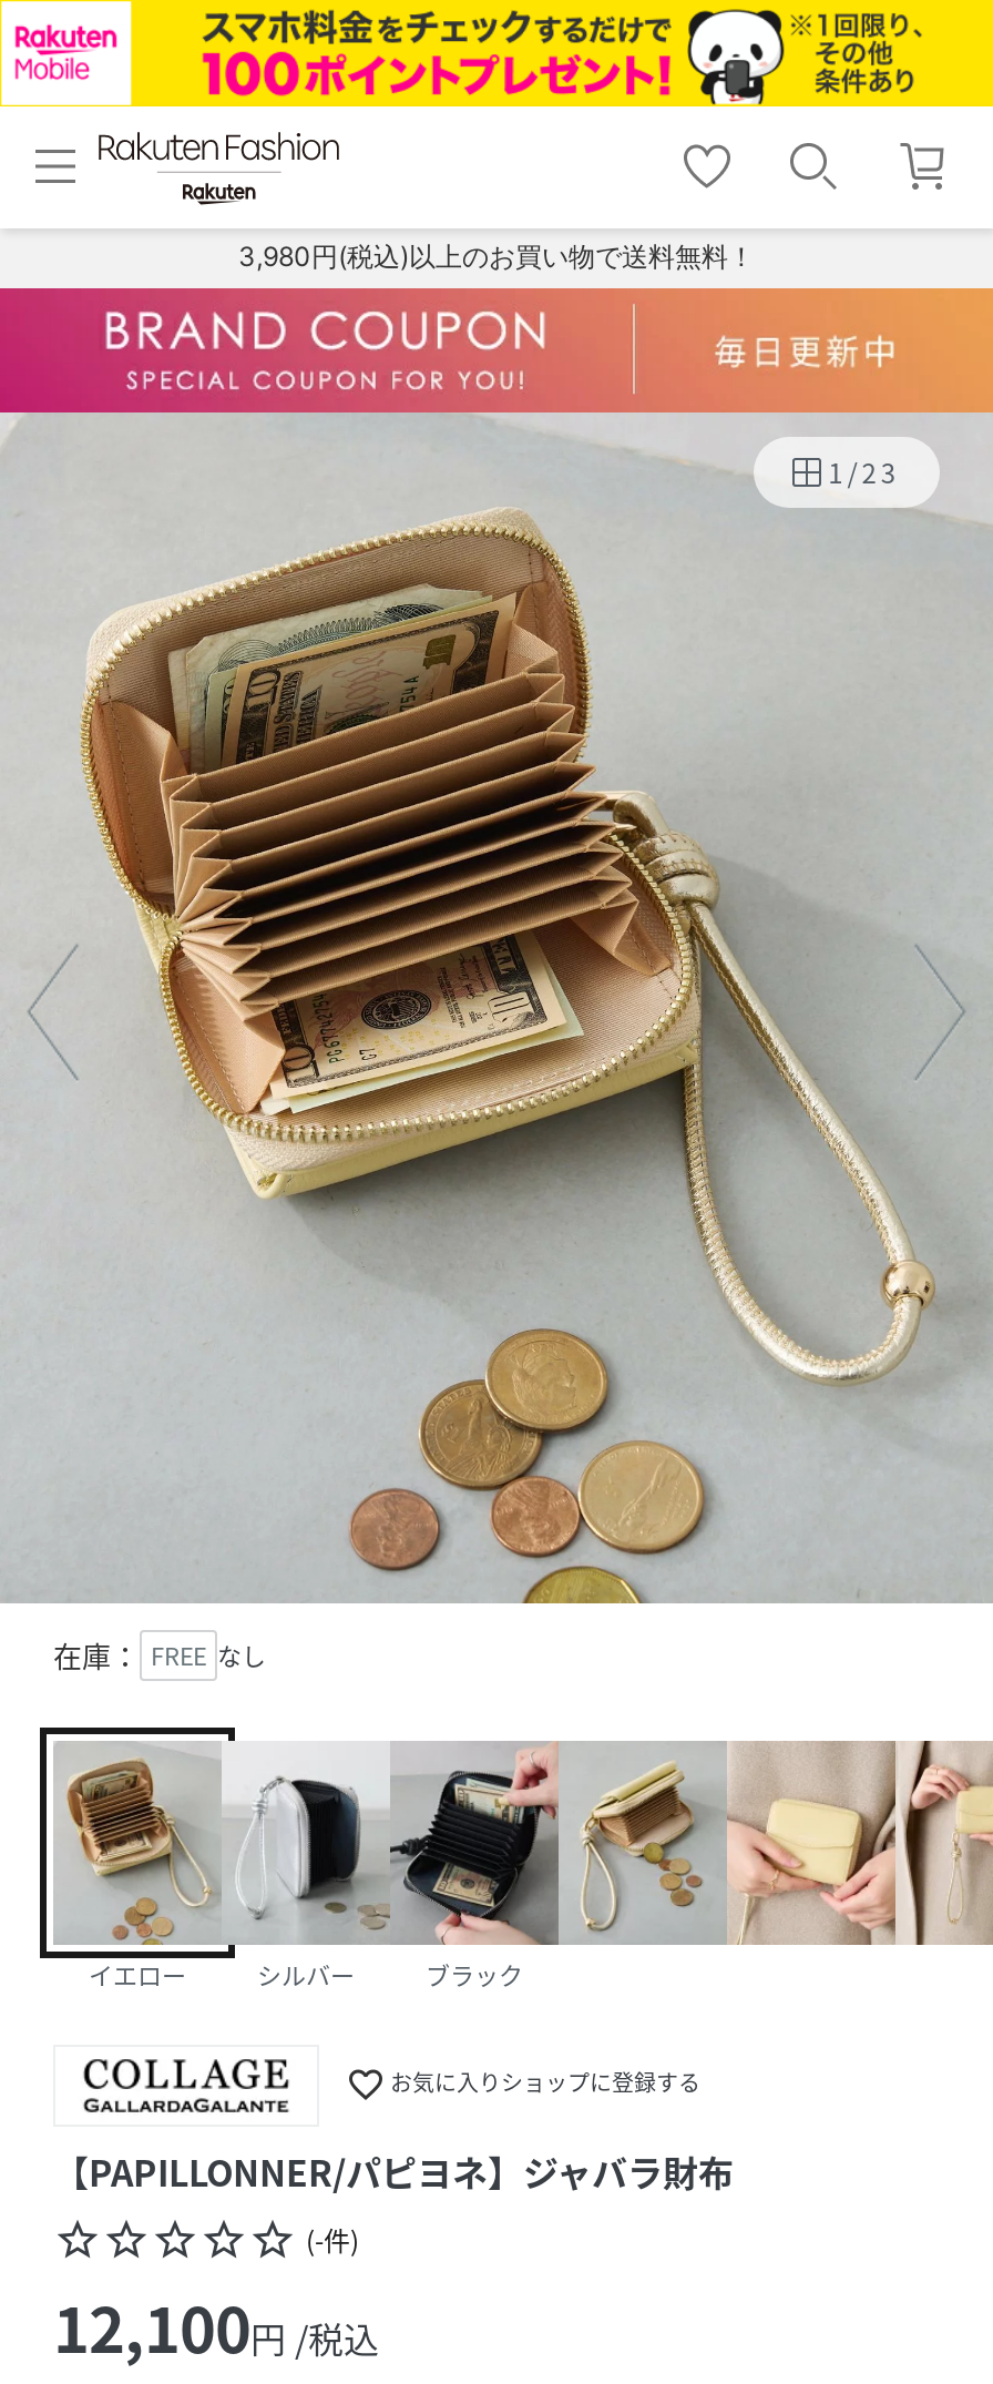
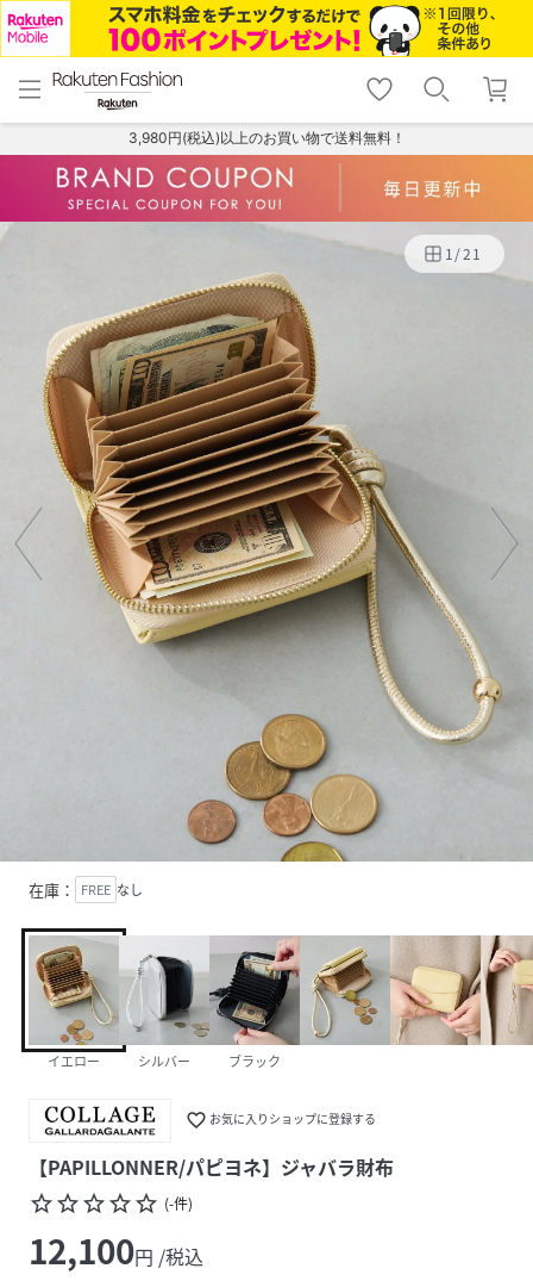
- 1 /23
+ 1 /21
